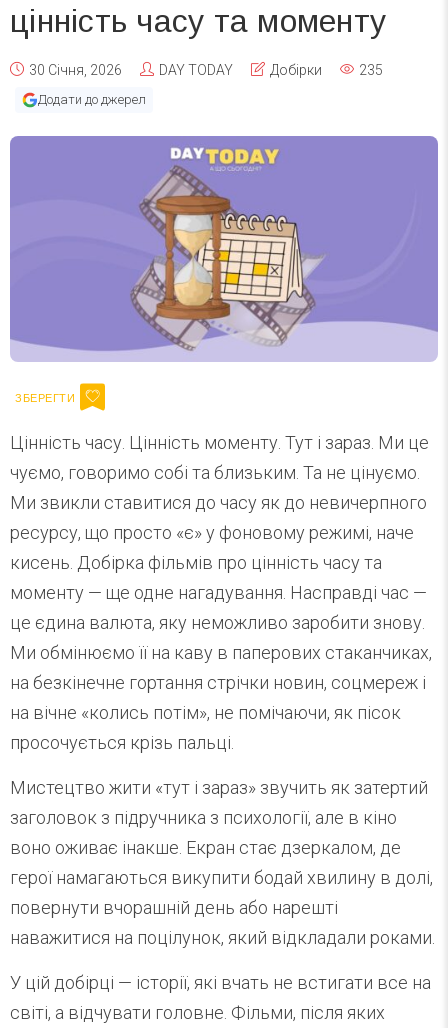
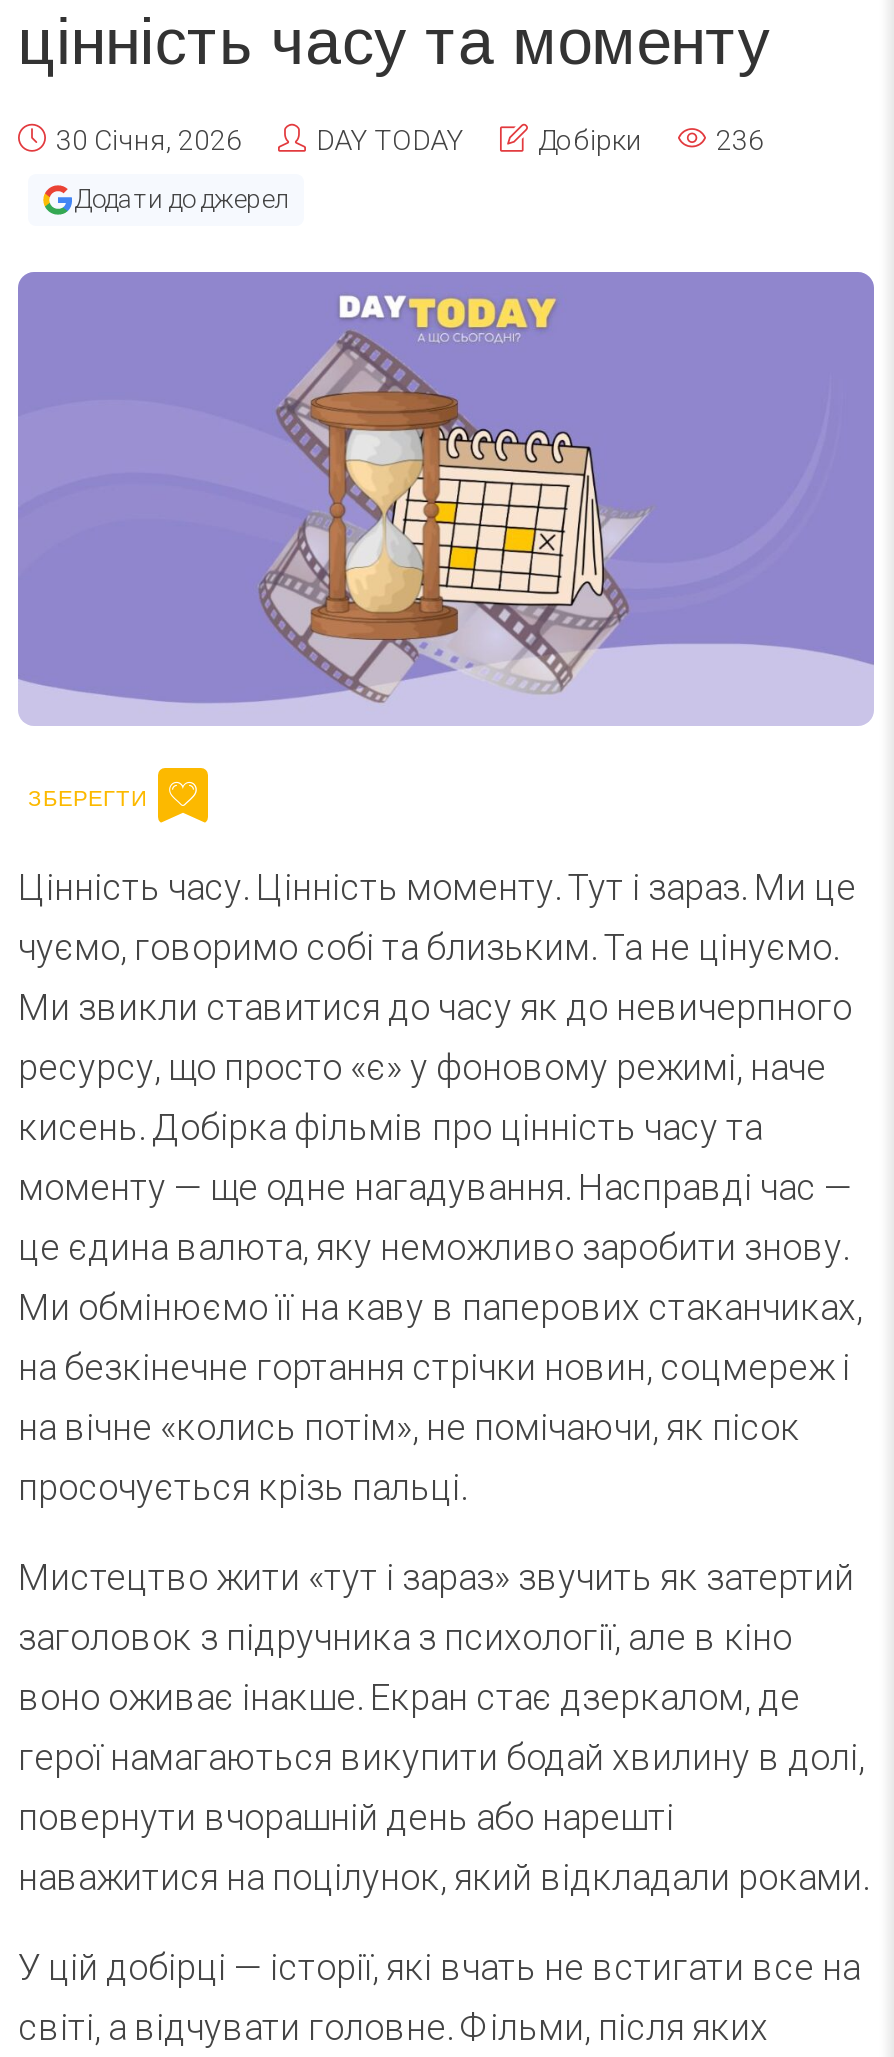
- 235
+ 236
